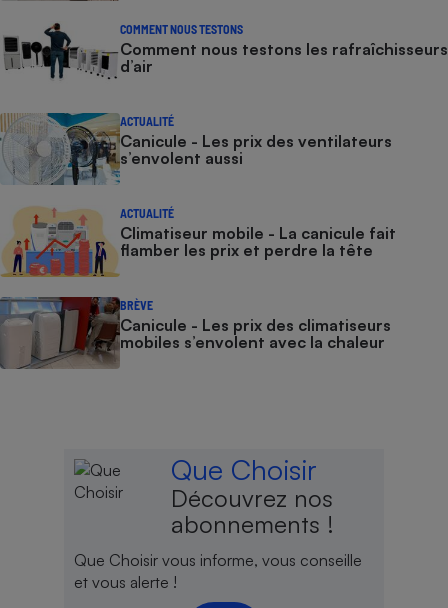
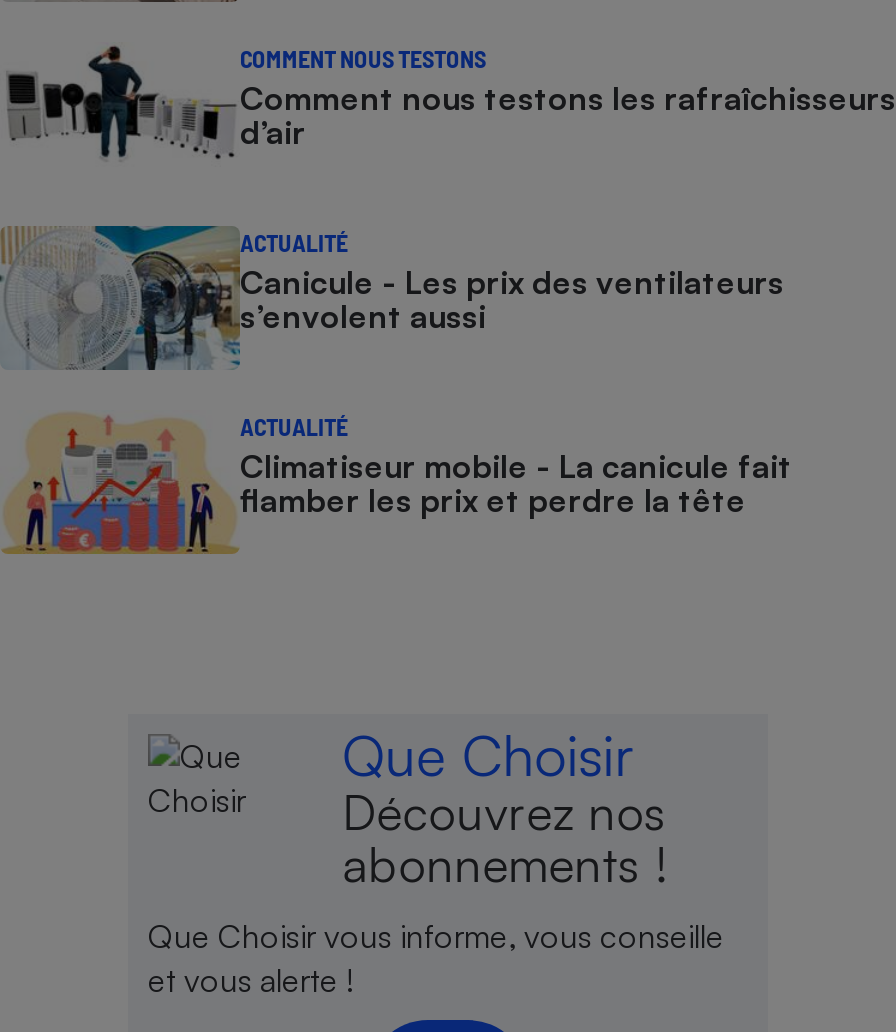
- [image]
- BRÈVE
- Canicule - Les prix des climatiseurs
- mobiles s’envolent avec la chaleur
